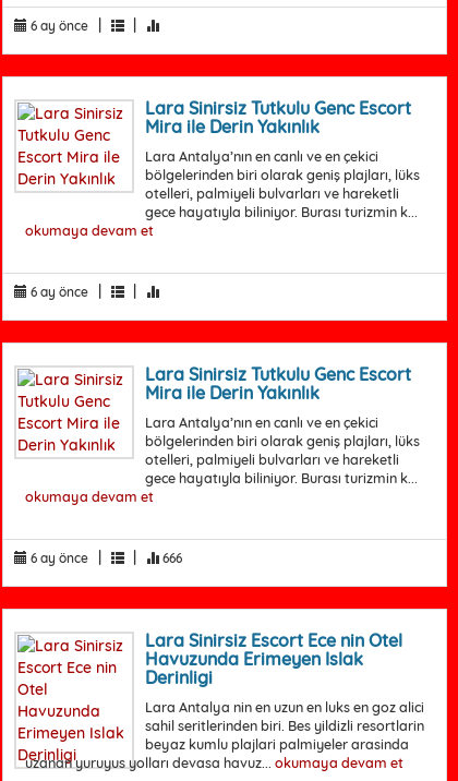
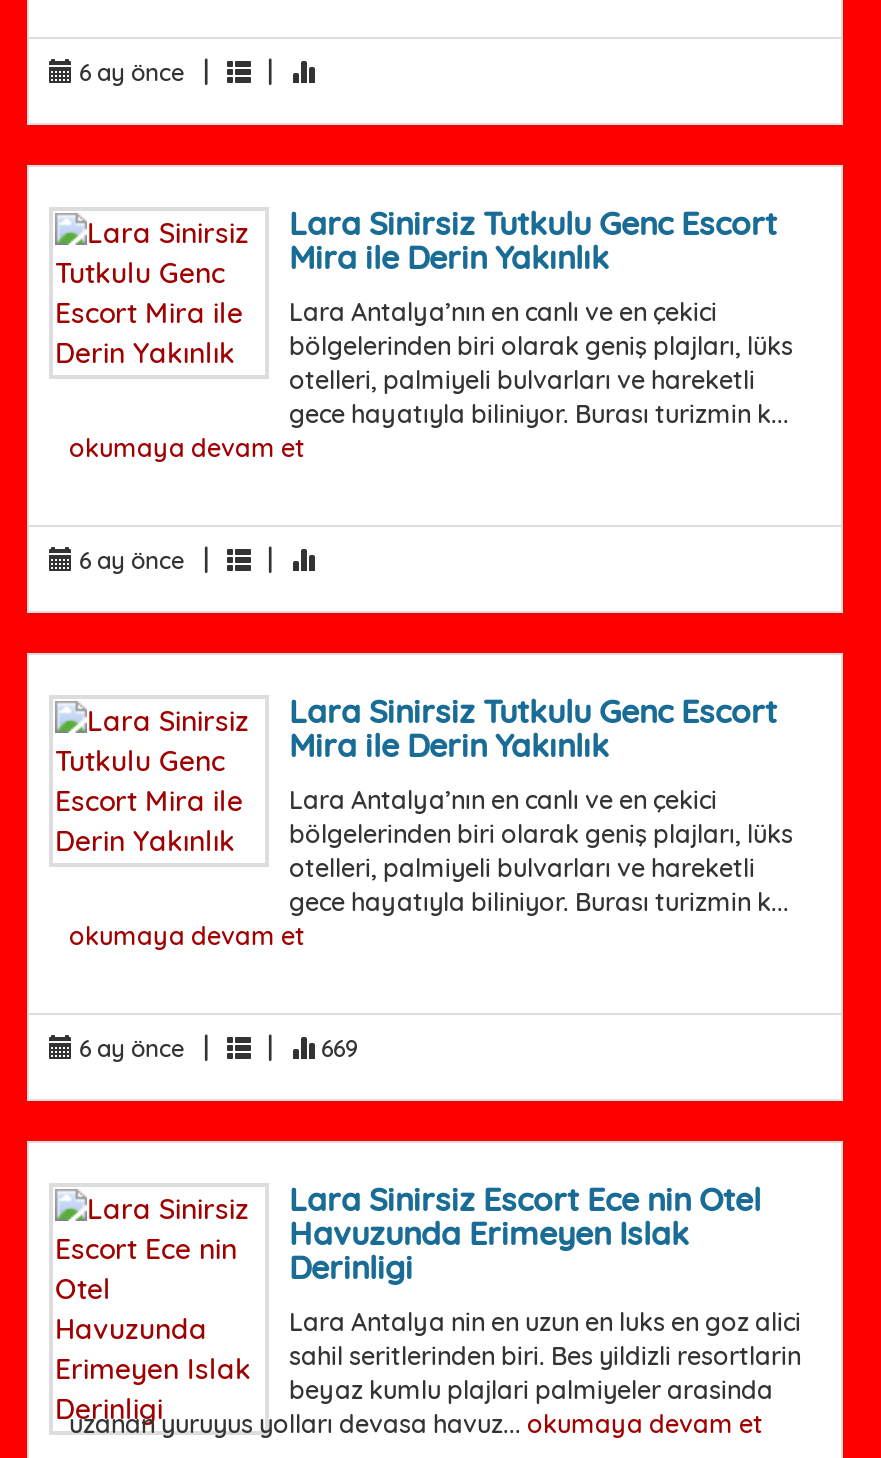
- 666
+ 669
